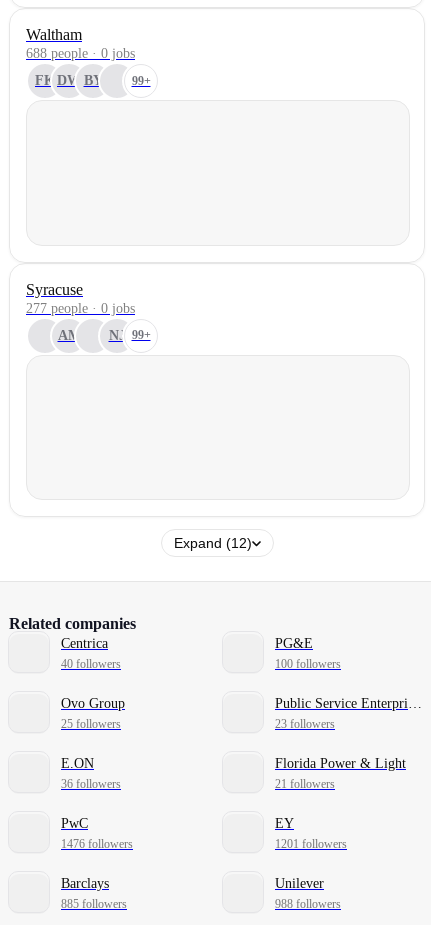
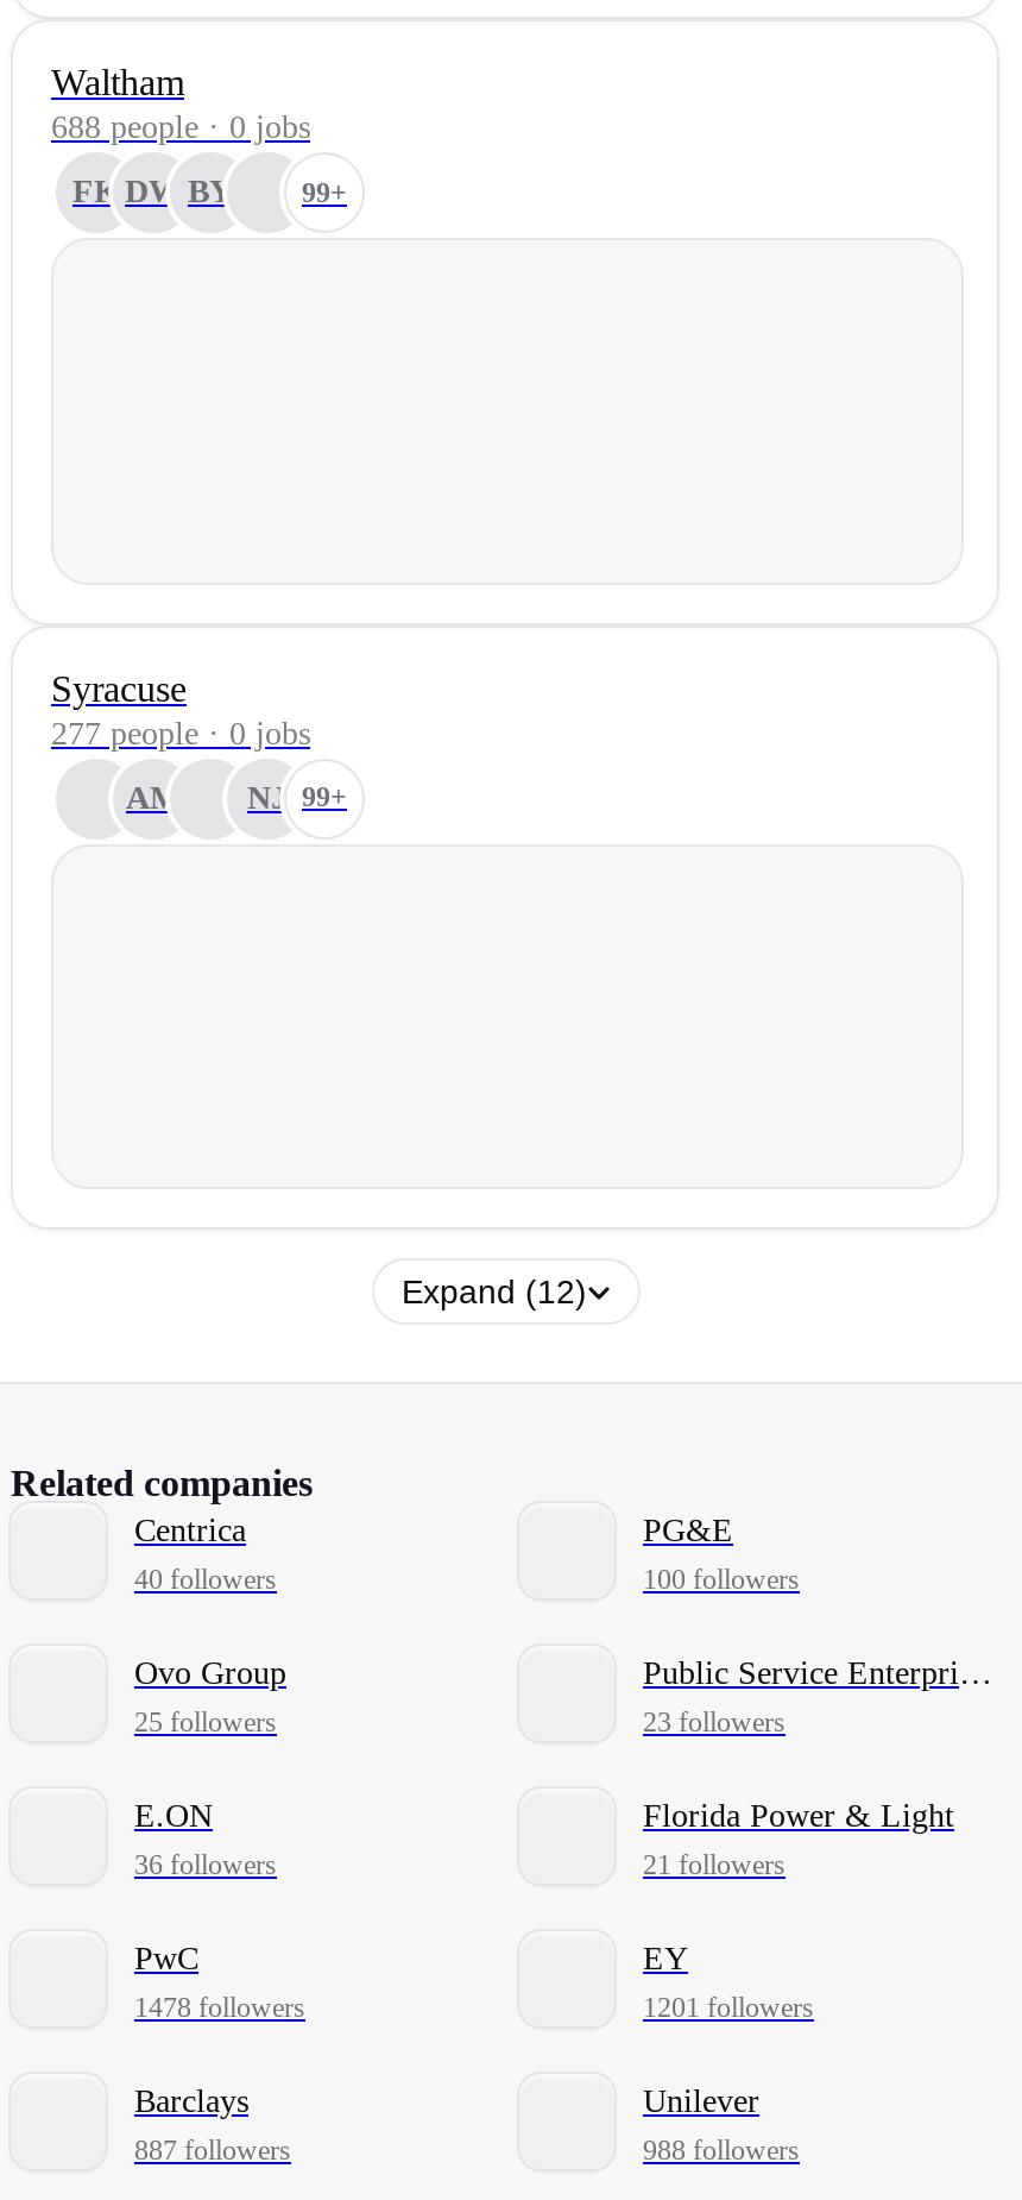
- 1476 followers
+ 1478 followers

- 885 followers
+ 887 followers
